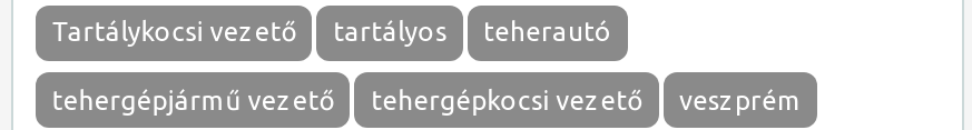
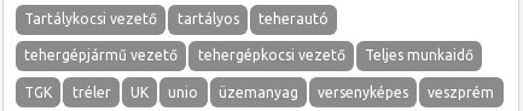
+ Teljes munkaidő
+ TGK
+ tréler
+ UK
+ unio
+ üzemanyag
+ versenyképes
